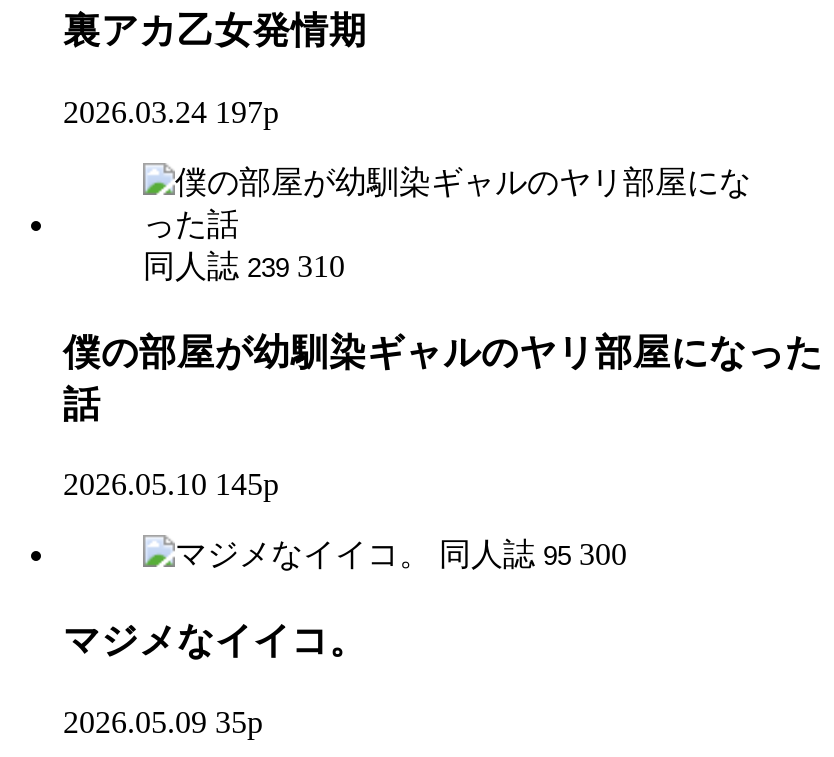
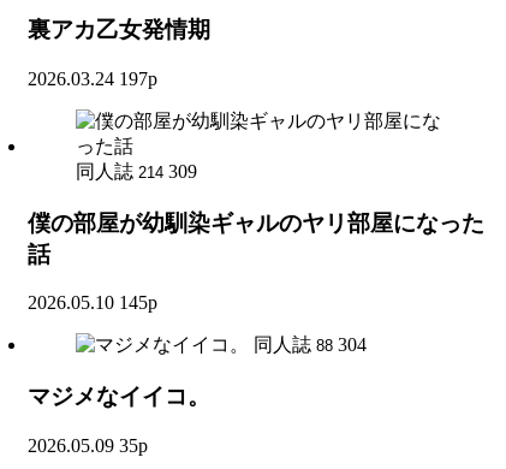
- 同人誌 239 310
+ 同人誌 214 309

- 同人誌 95 300
+ 同人誌 88 304
